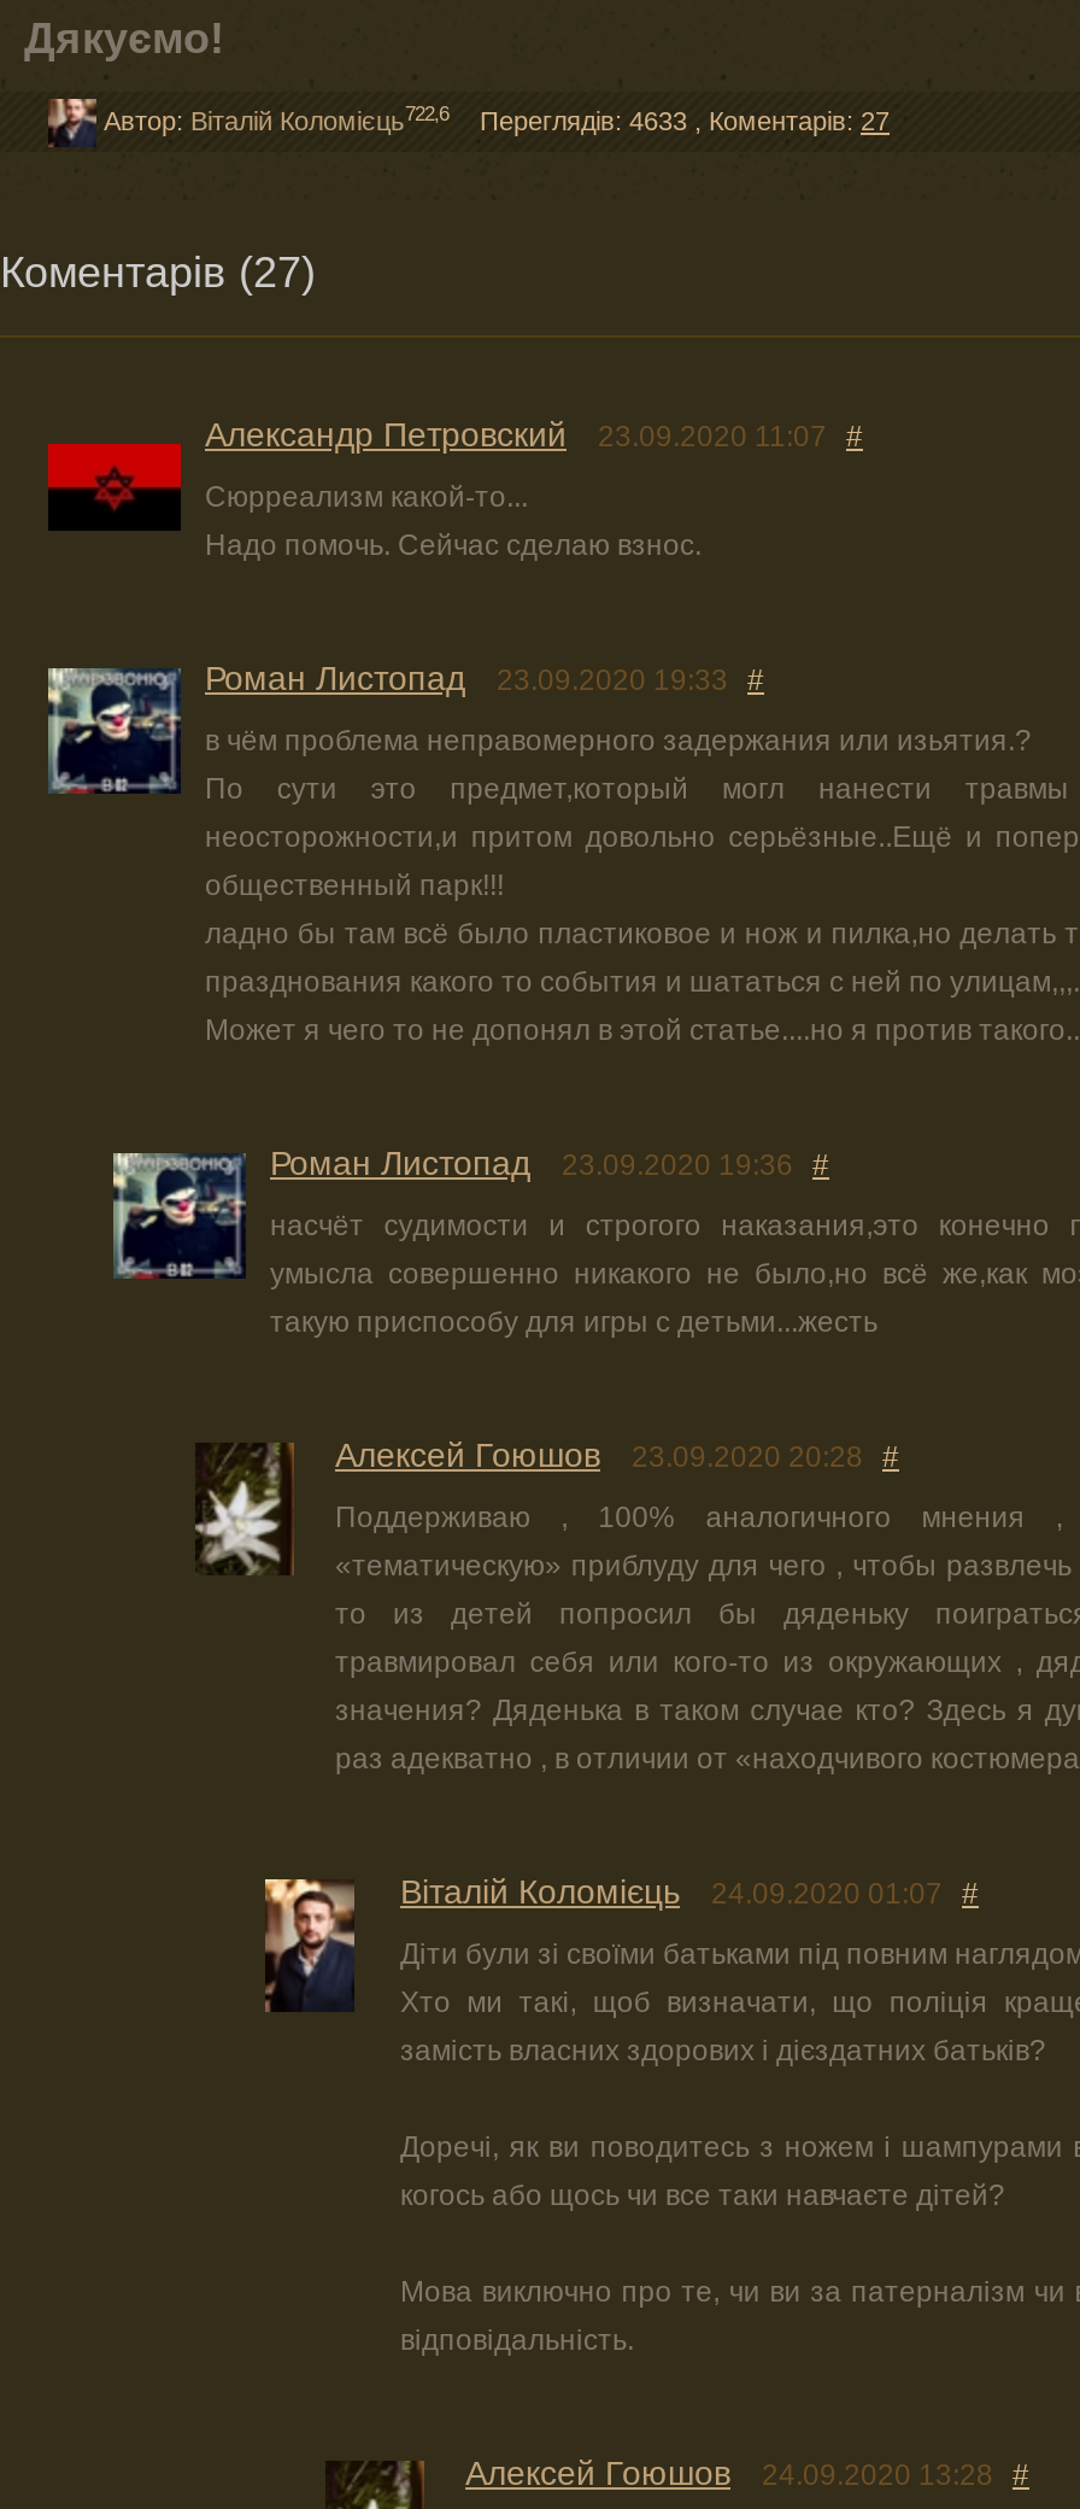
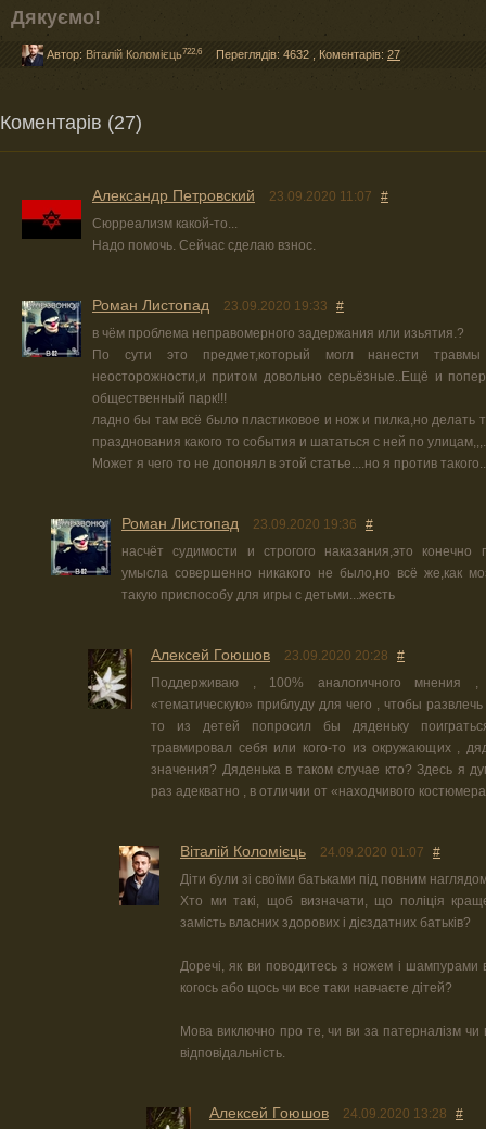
- Переглядів: 4633, Коментарів: 27
+ Переглядів: 4632, Коментарів: 27
